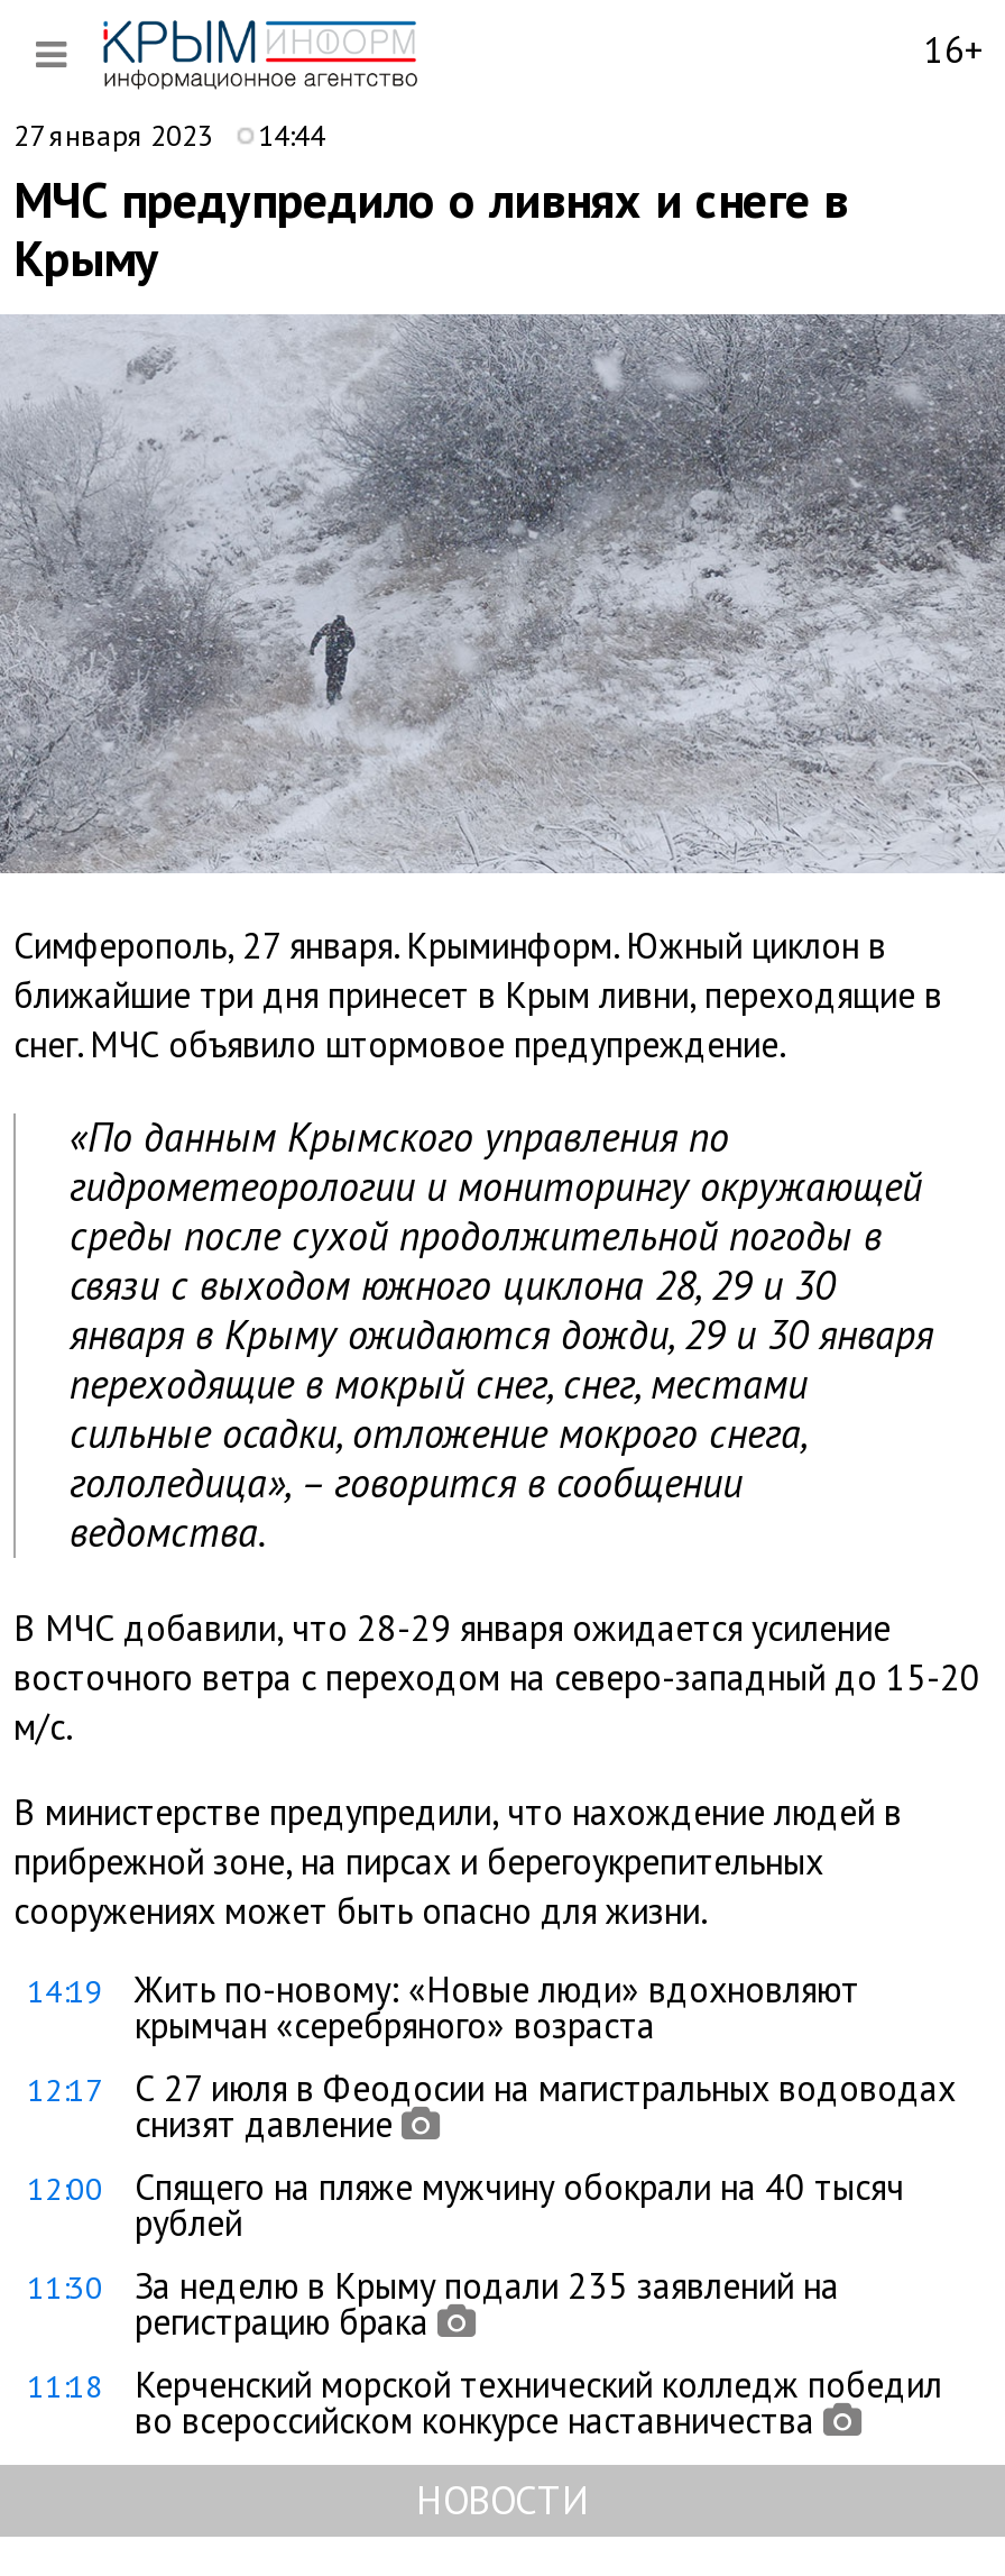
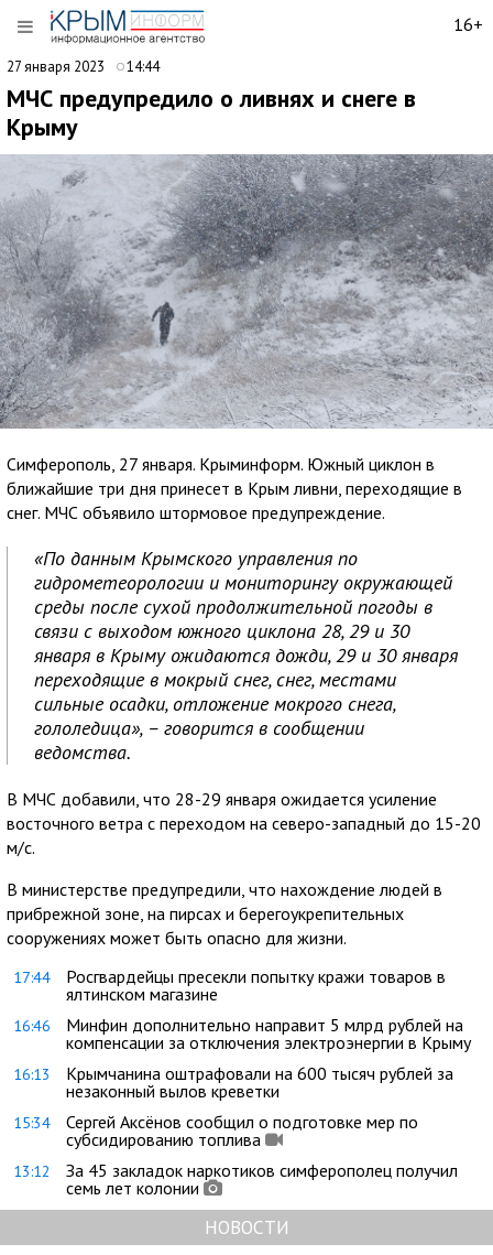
- 14:19
- Жить по-новому: «Новые люди» вдохновляют
- крымчан «серебряного» возраста
+ 17:44
+ Росгвардейцы пресекли попытку кражи товаров в
+ ялтинском магазине

- 12:17
- С 27 июля в Феодосии на магистральных водоводах
- снизят давление
+ 16:46
+ Минфин дополнительно направит 5 млрд рублей на
+ компенсации за отключения электроэнергии в Крыму

- 12:00
- Спящего на пляже мужчину обокрали на 40 тысяч
- рублей
+ 16:13
+ Крымчанина оштрафовали на 600 тысяч рублей за
+ незаконный вылов креветки

- 11:30
- За неделю в Крыму подали 235 заявлений на
- регистрацию брака
+ 15:34
+ Сергей Аксёнов сообщил о подготовке мер по
+ субсидированию топлива

- 11:18
- Керченский морской технический колледж победил
- во всероссийском конкурсе наставничества
+ 13:12
+ За 45 закладок наркотиков симферополец получил
+ семь лет колонии
